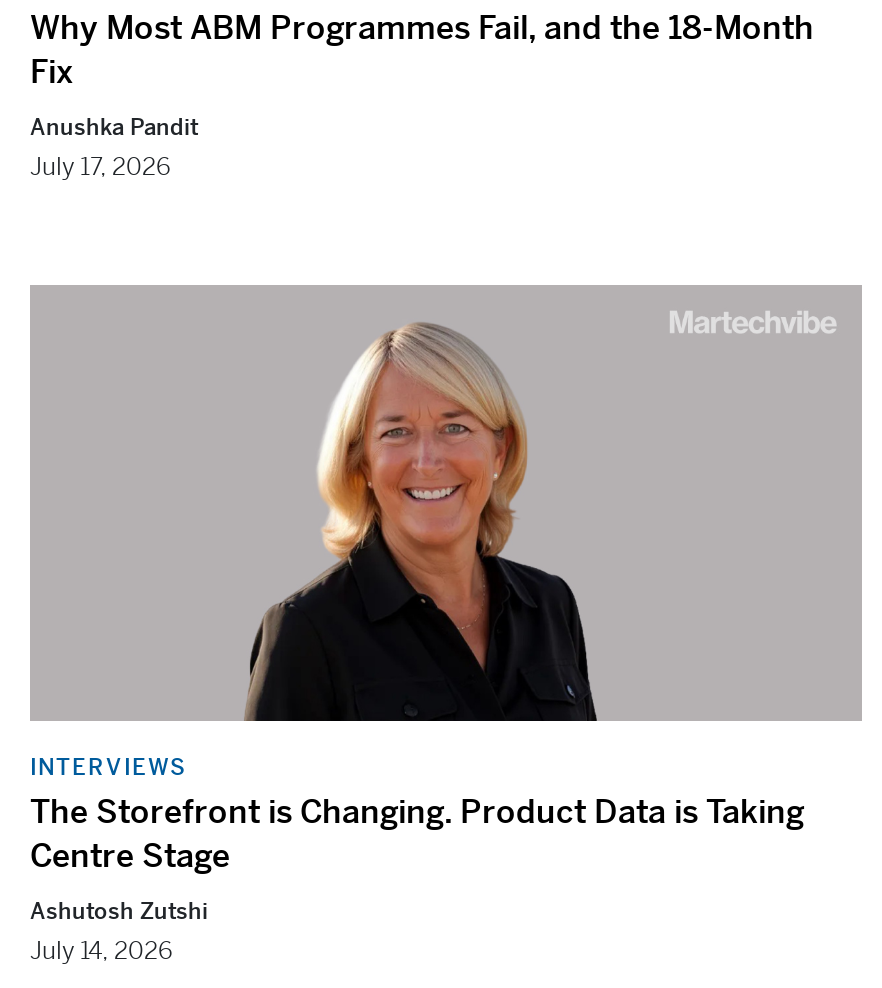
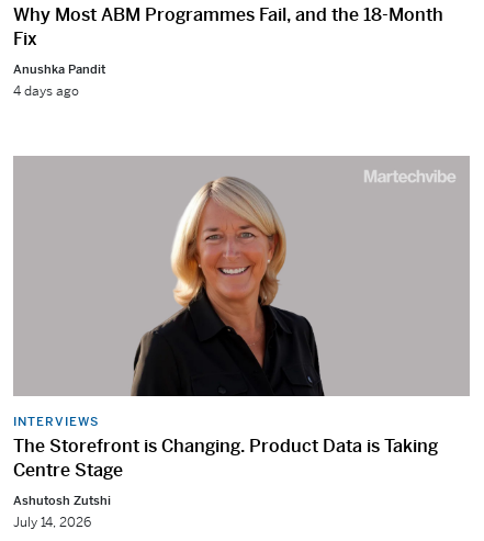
- July 17, 2026
+ 4 days ago
